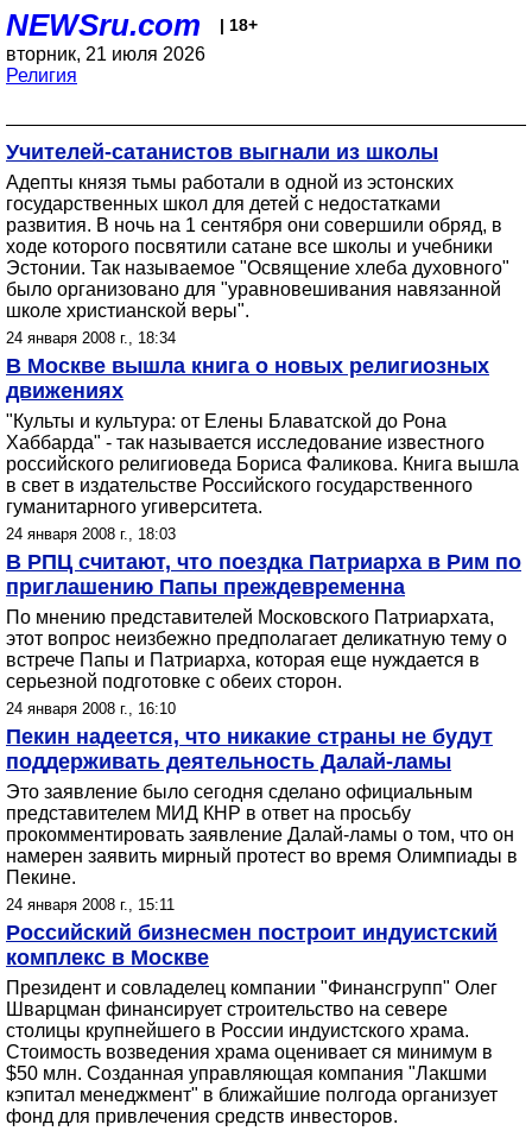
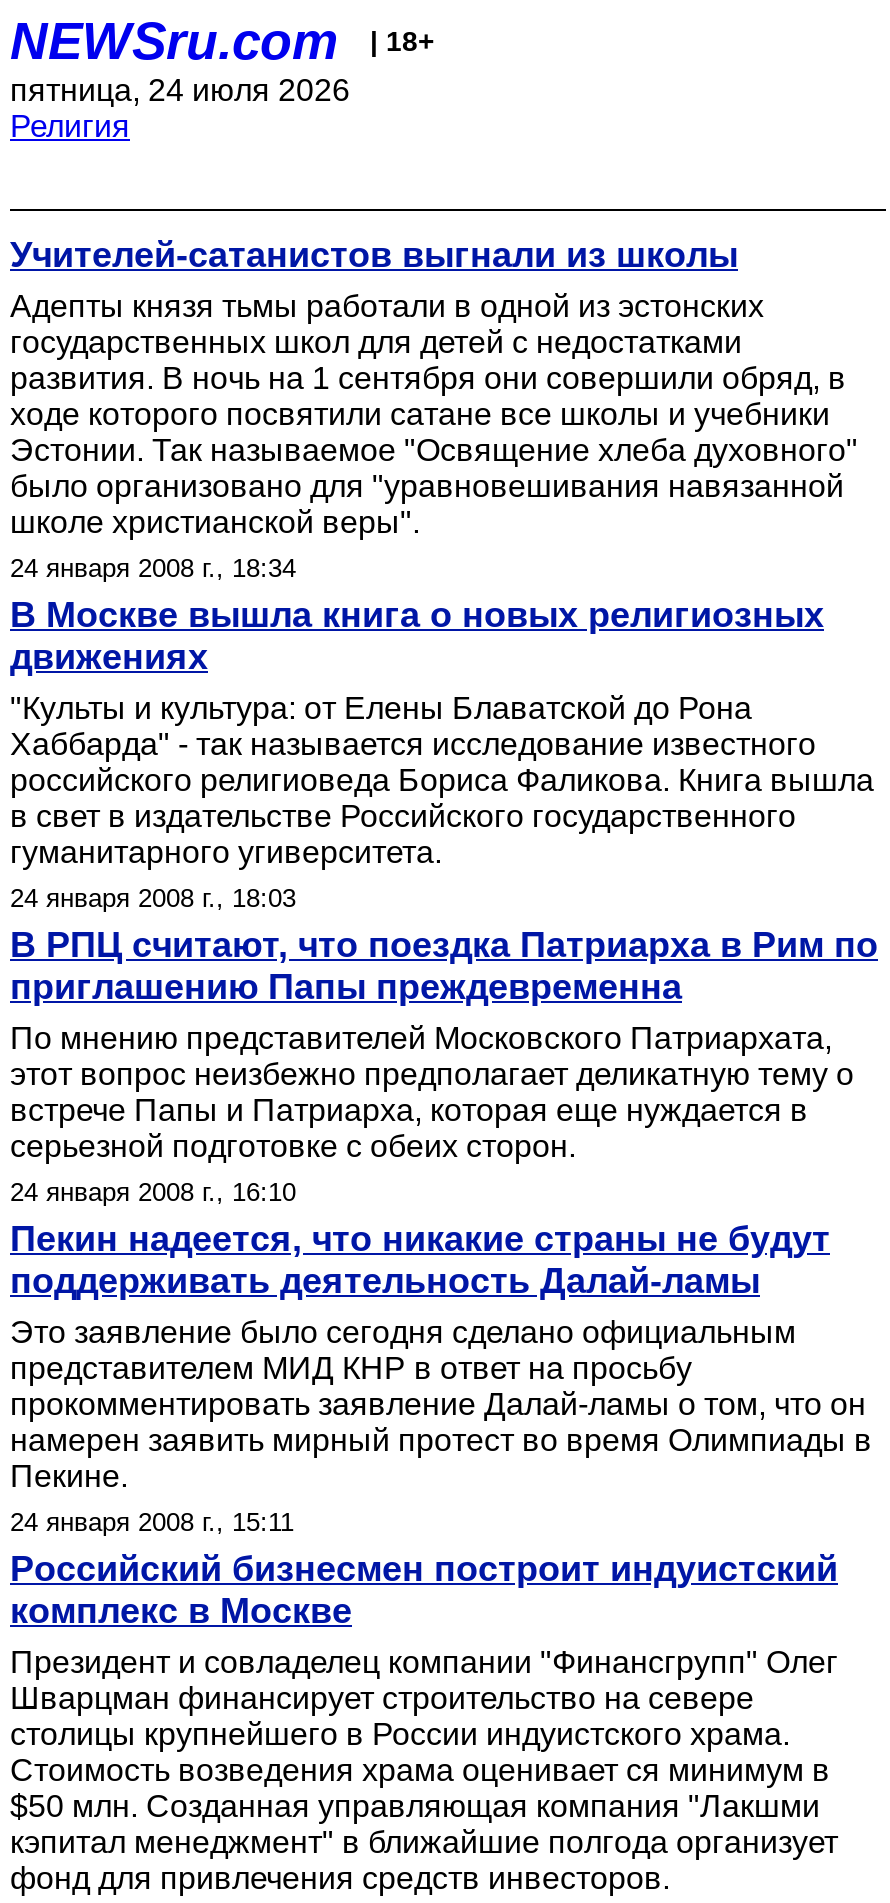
- вторник, 21 июля 2026
+ пятница, 24 июля 2026
